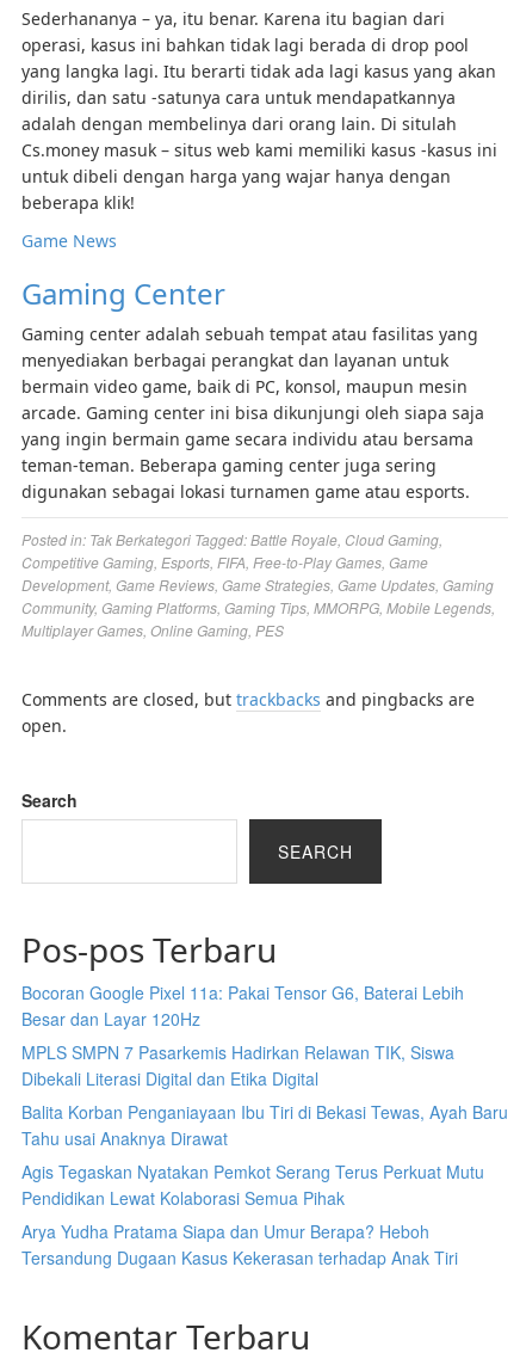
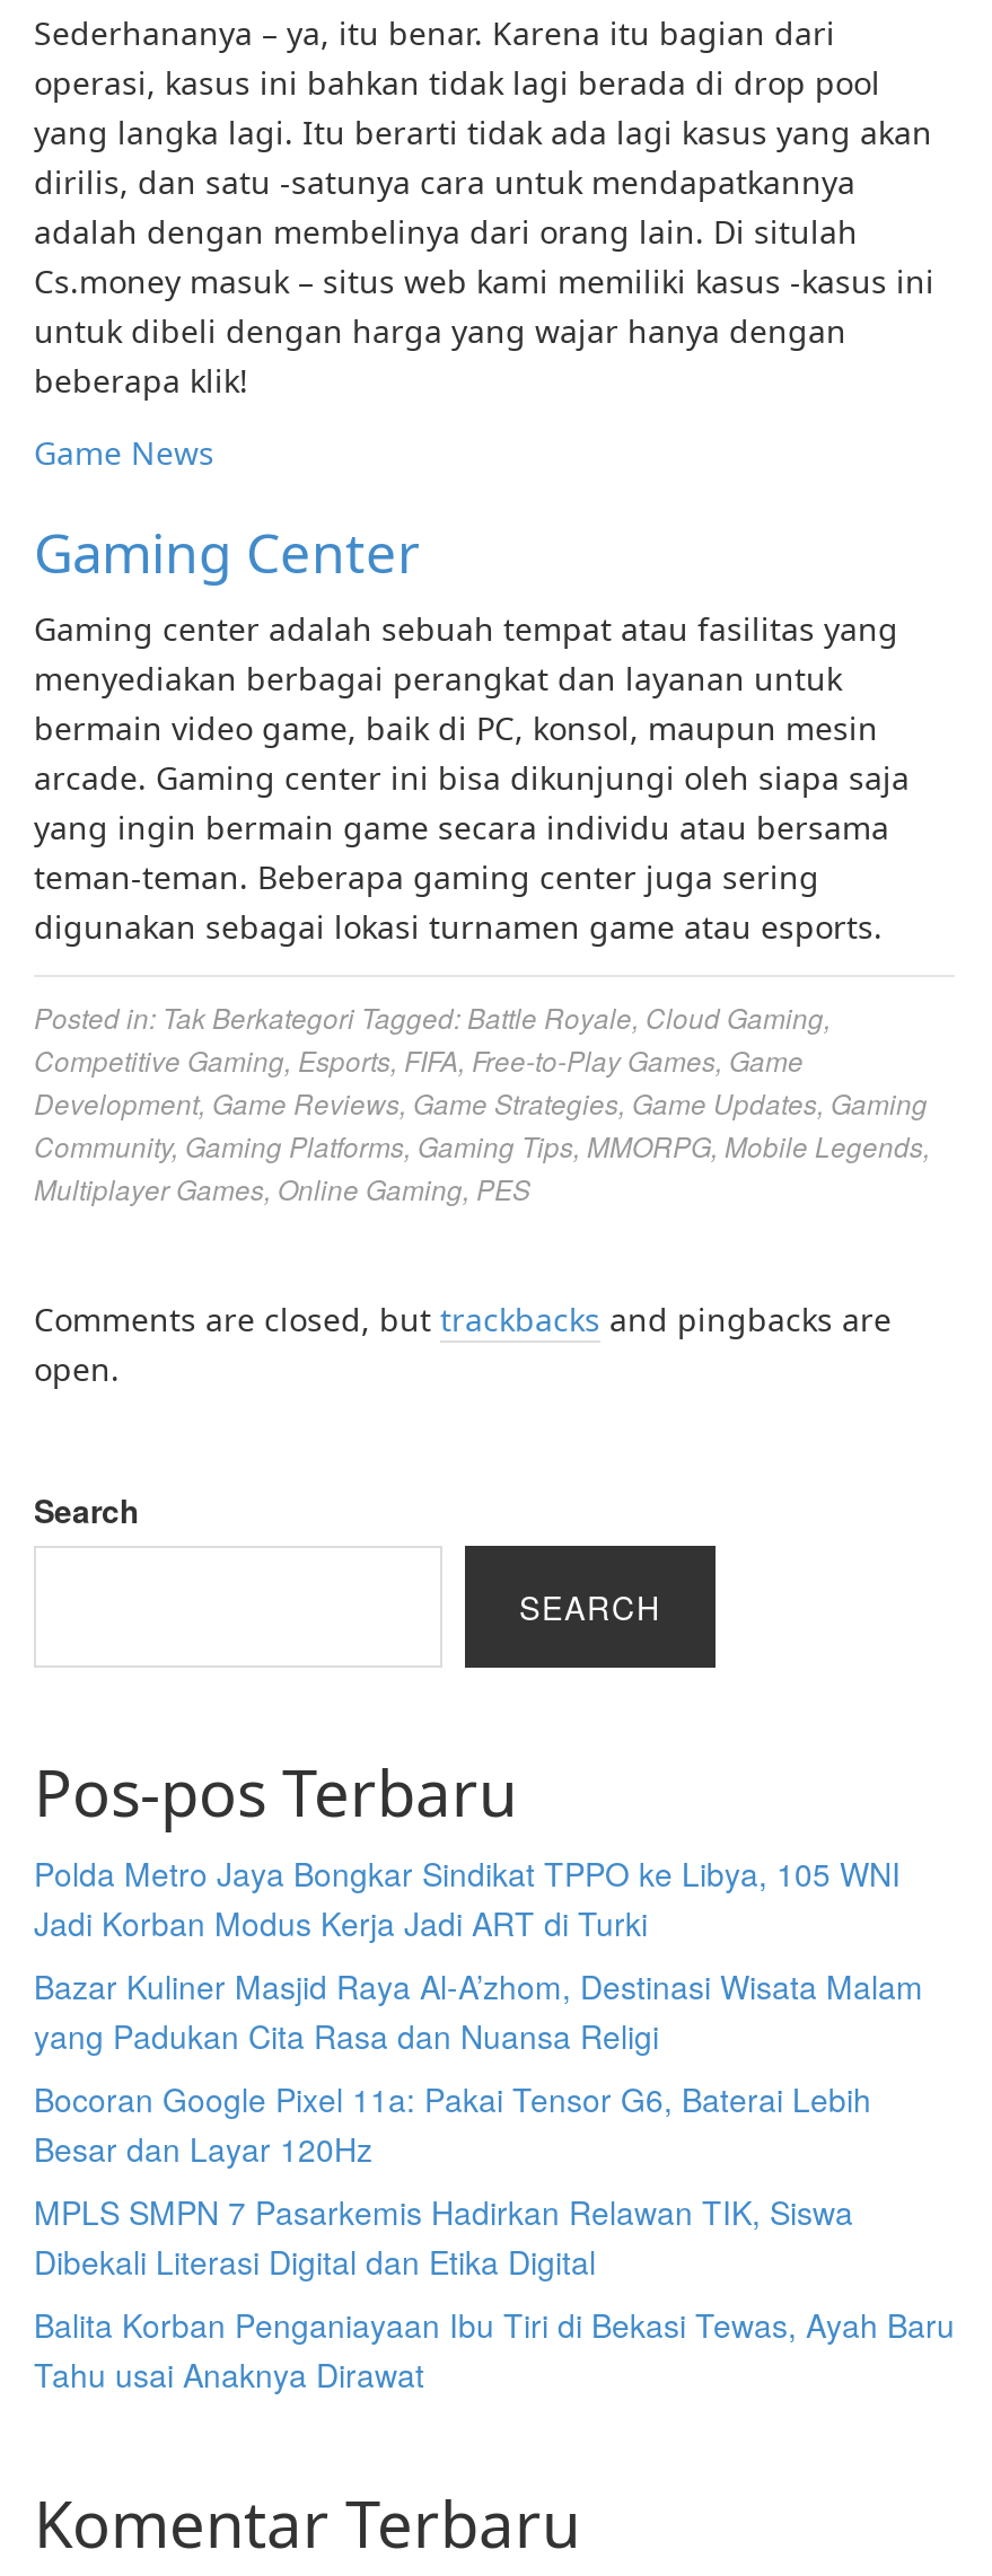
+ Polda Metro Jaya Bongkar Sindikat TPPO ke Libya, 105 WNI
+ Jadi Korban Modus Kerja Jadi ART di Turki
+ Bazar Kuliner Masjid Raya Al-A’zhom, Destinasi Wisata Malam
+ yang Padukan Cita Rasa dan Nuansa Religi

moved down: Bocoran Google Pixel 11a: Pakai Tensor G6, Baterai Lebih | Besar dan Layar 120Hz | MPLS SMPN 7 Pasarkemis Hadirkan Relawan TIK, Siswa | Dibekali Literasi Digital dan Etika Digital | Balita Korban Penganiayaan Ibu Tiri di Bekasi Tewas, Ayah Baru | Tahu usai Anaknya Dirawat

- Agis Tegaskan Nyatakan Pemkot Serang Terus Perkuat Mutu
- Pendidikan Lewat Kolaborasi Semua Pihak
- Arya Yudha Pratama Siapa dan Umur Berapa? Heboh
- Tersandung Dugaan Kasus Kekerasan terhadap Anak Tiri
